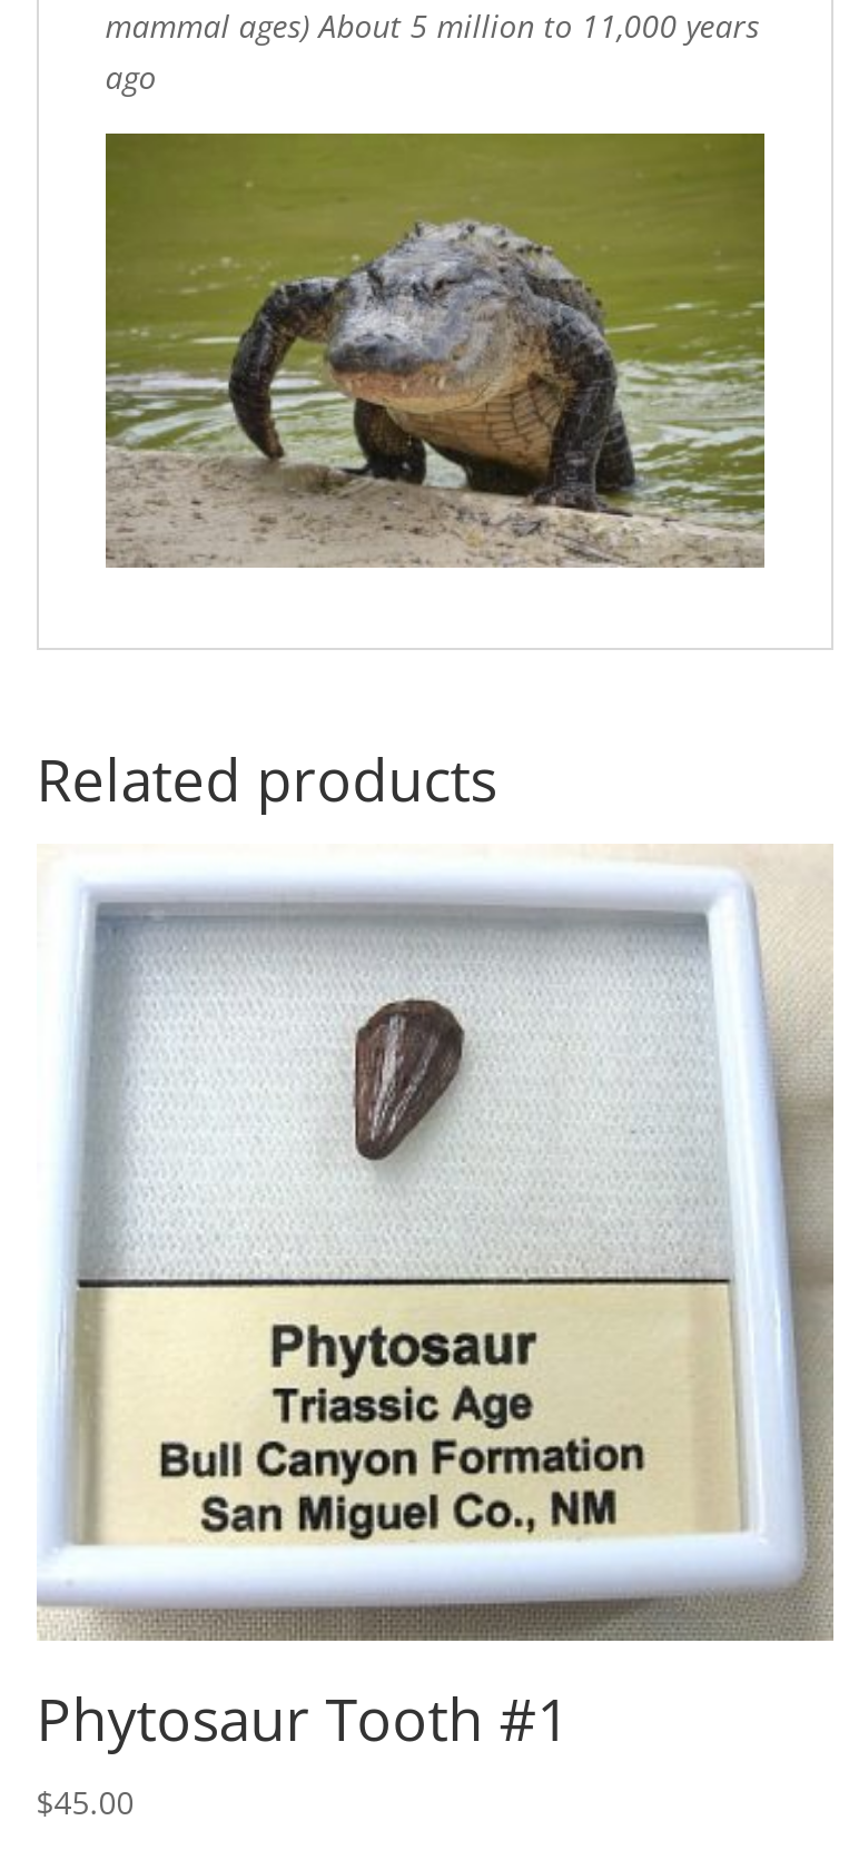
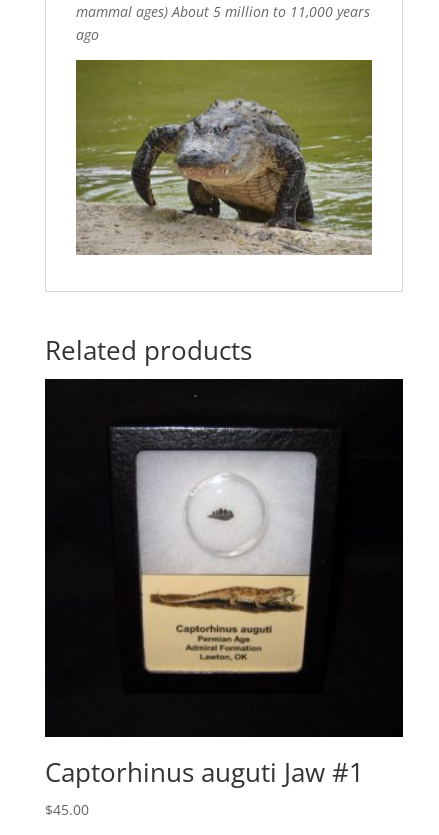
- [image]
- Phytosaur Tooth #1
+ [image]
+ Captorhinus auguti Jaw #1
